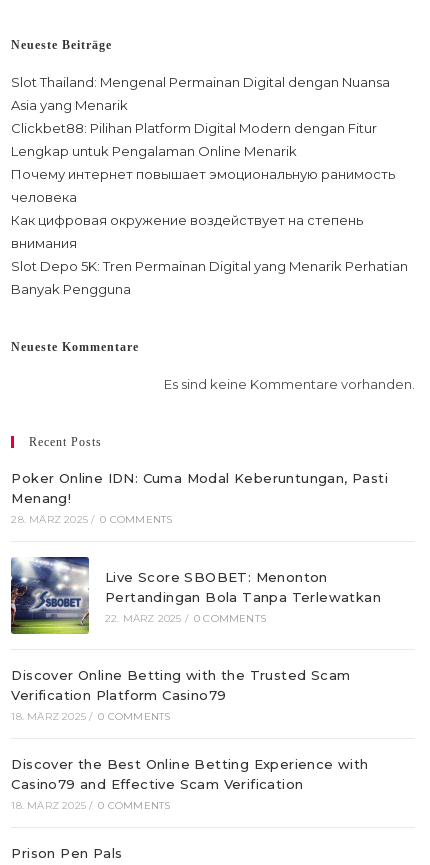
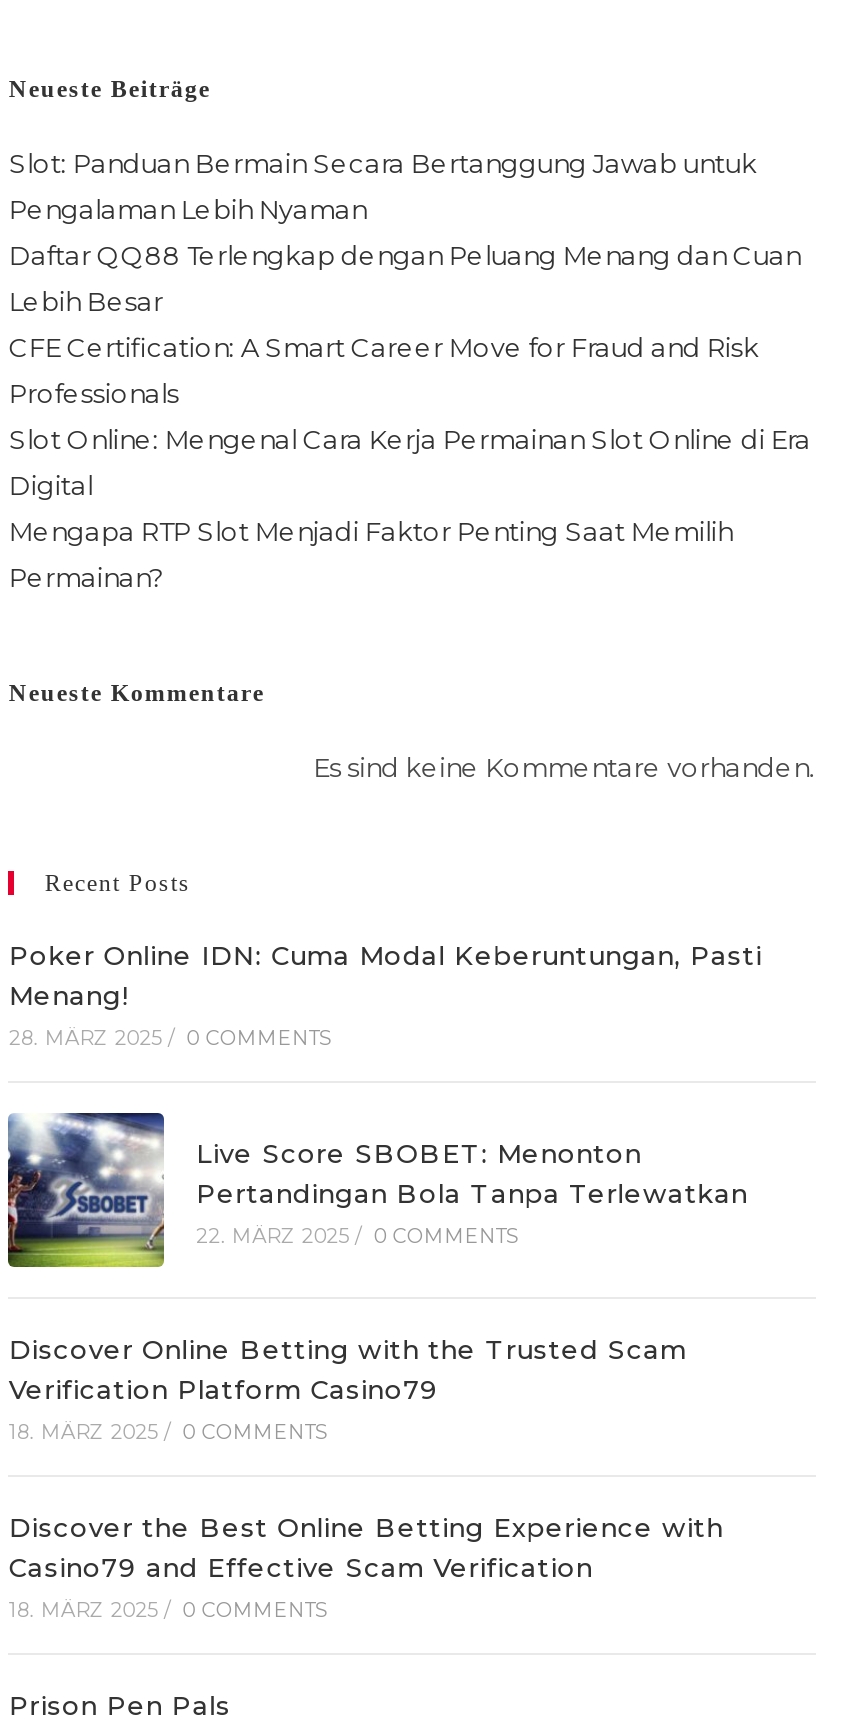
- Slot Thailand: Mengenal Permainan Digital dengan Nuansa
- Asia yang Menarik
- Clickbet88: Pilihan Platform Digital Modern dengan Fitur
- Lengkap untuk Pengalaman Online Menarik
- Почему интернет повышает эмоциональную ранимость
- человека
- Как цифровая окружение воздействует на степень
- внимания
- Slot Depo 5K: Tren Permainan Digital yang Menarik Perhatian
- Banyak Pengguna
+ Slot: Panduan Bermain Secara Bertanggung Jawab untuk
+ Pengalaman Lebih Nyaman
+ Daftar QQ88 Terlengkap dengan Peluang Menang dan Cuan
+ Lebih Besar
+ CFE Certification: A Smart Career Move for Fraud and Risk
+ Professionals
+ Slot Online: Mengenal Cara Kerja Permainan Slot Online di Era
+ Digital
+ Mengapa RTP Slot Menjadi Faktor Penting Saat Memilih
+ Permainan?
